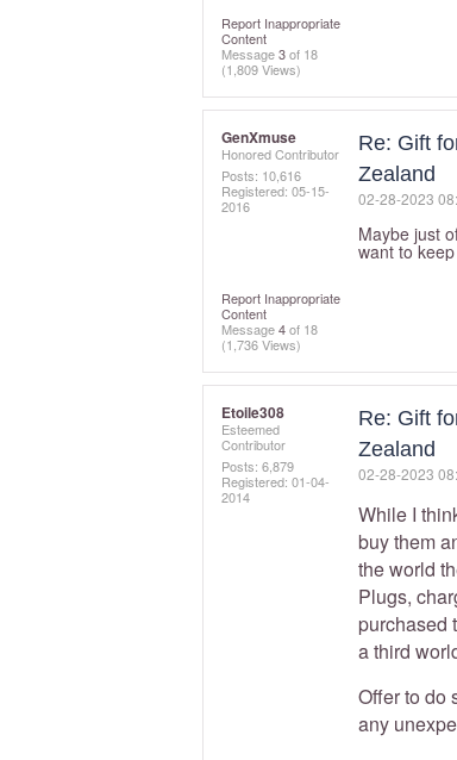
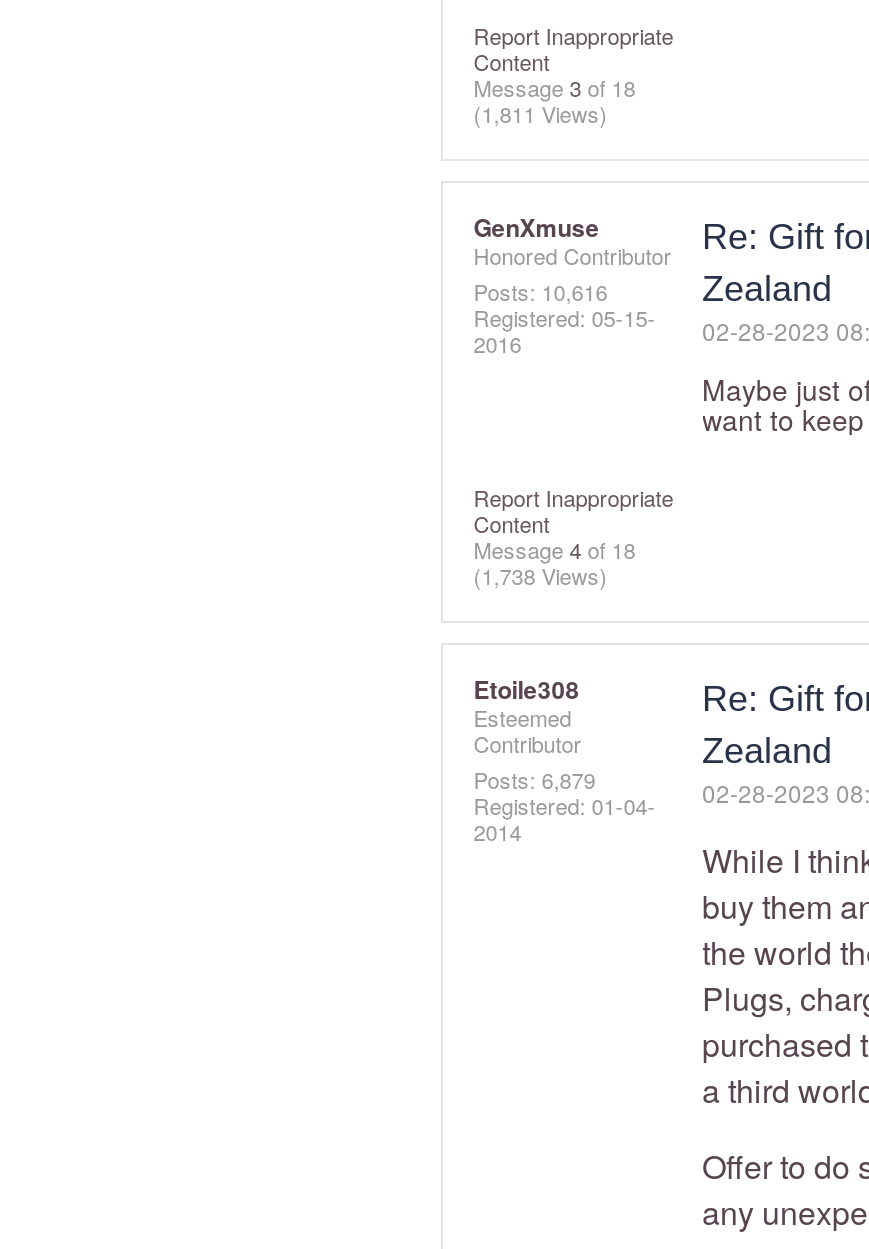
- (1,809 Views)
+ (1,811 Views)

- (1,736 Views)
+ (1,738 Views)
